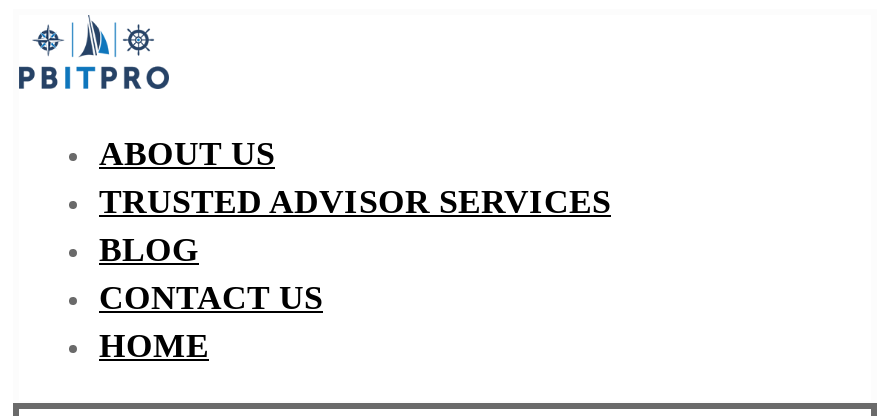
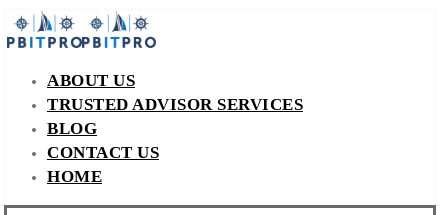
+ [image]
